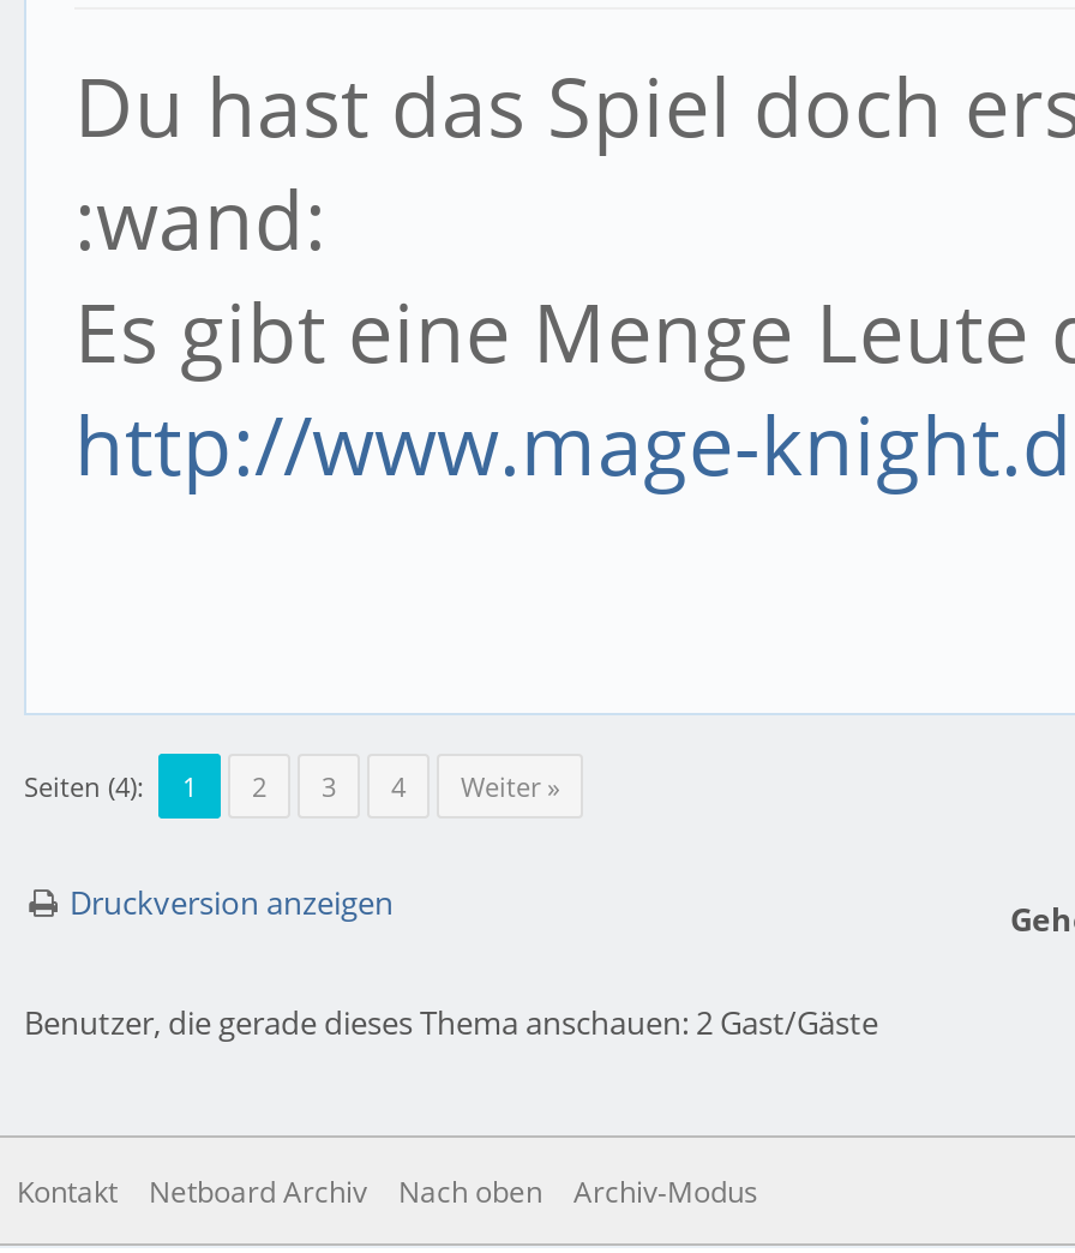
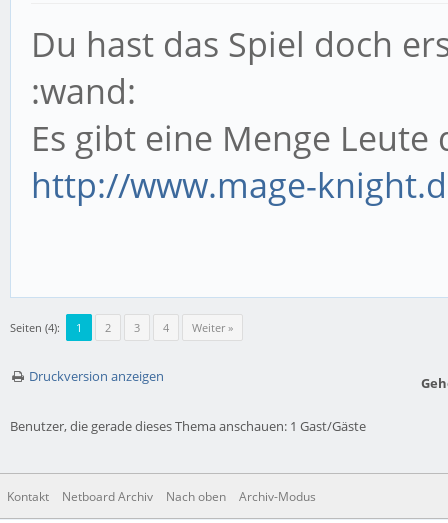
- Benutzer, die gerade dieses Thema anschauen: 2 Gast/Gäste
+ Benutzer, die gerade dieses Thema anschauen: 1 Gast/Gäste
